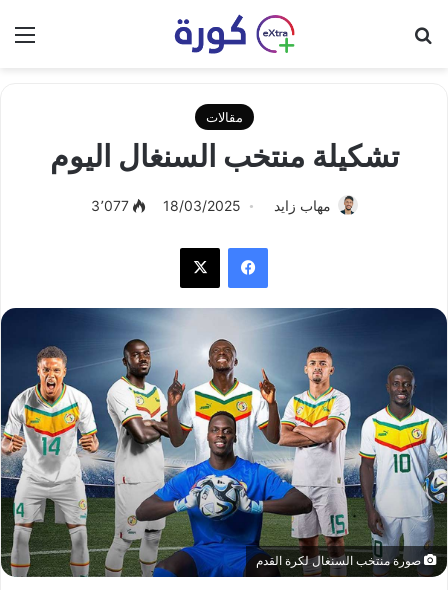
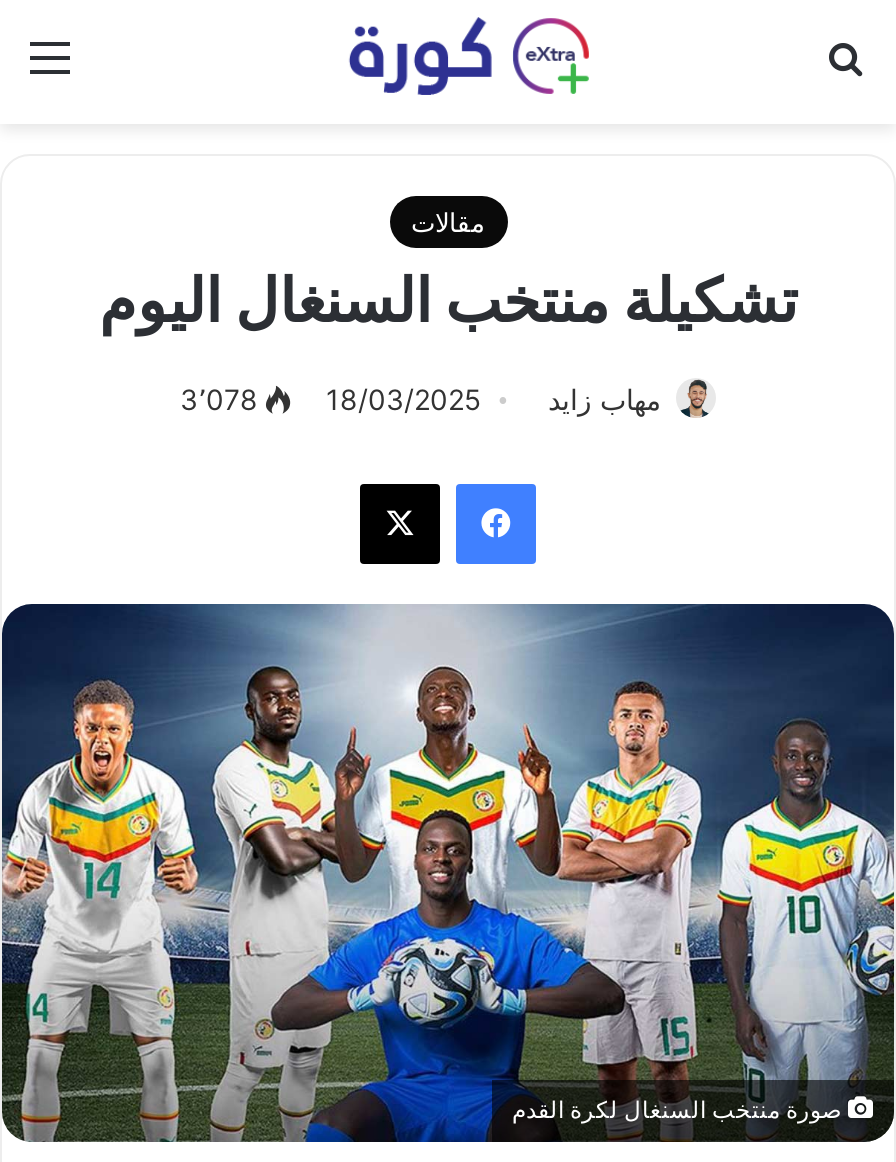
- مهاب زايد 18/03/2025 3٬077
+ مهاب زايد 18/03/2025 3٬078
